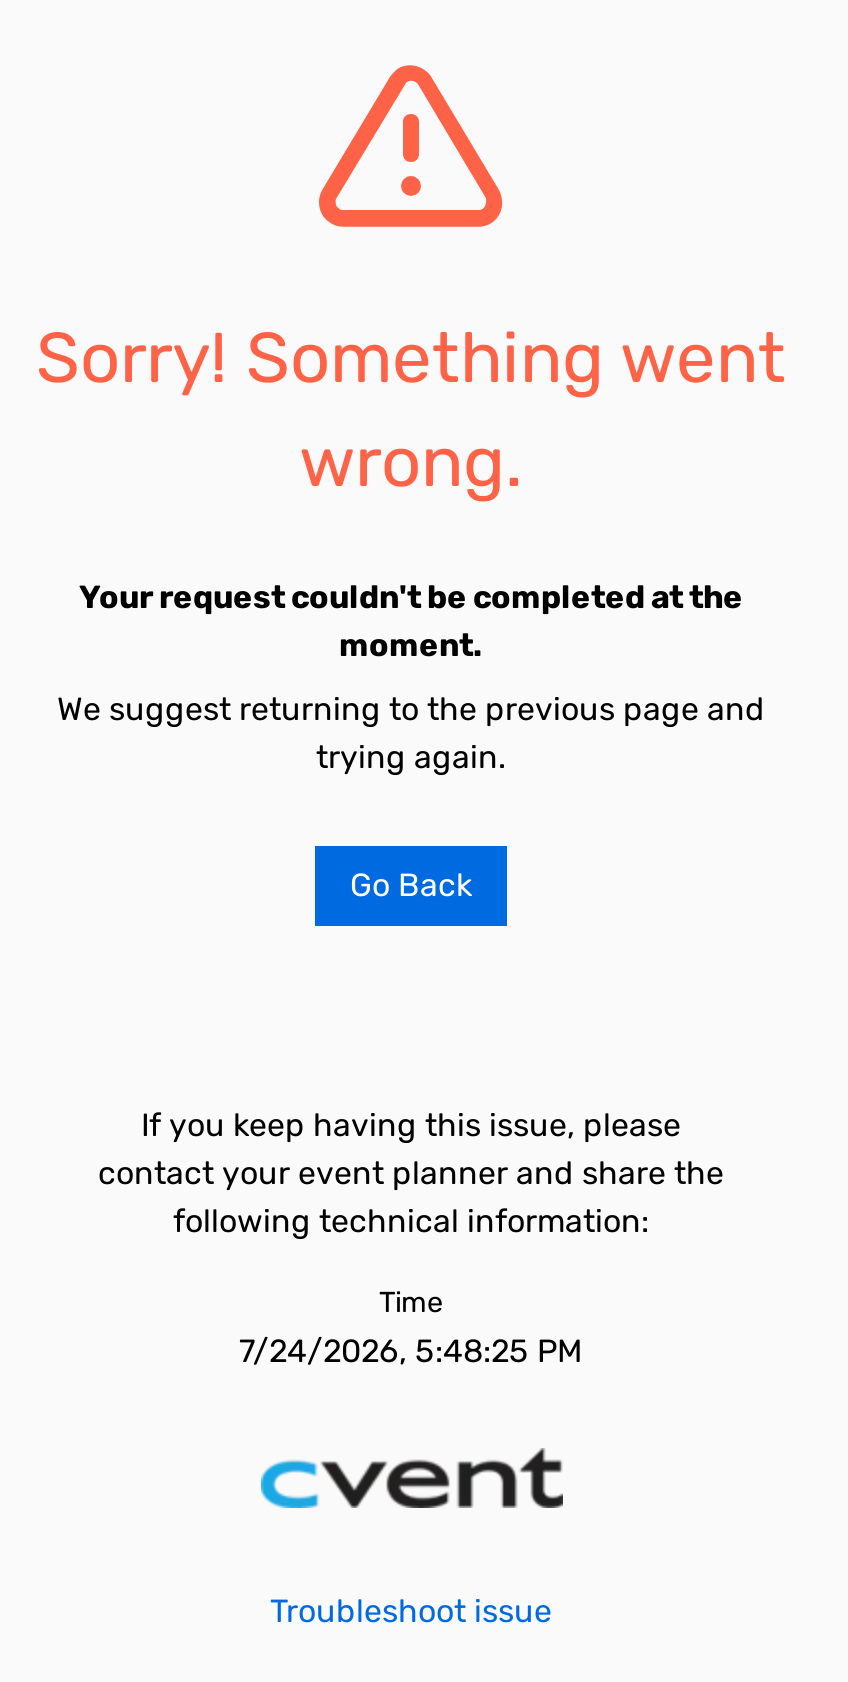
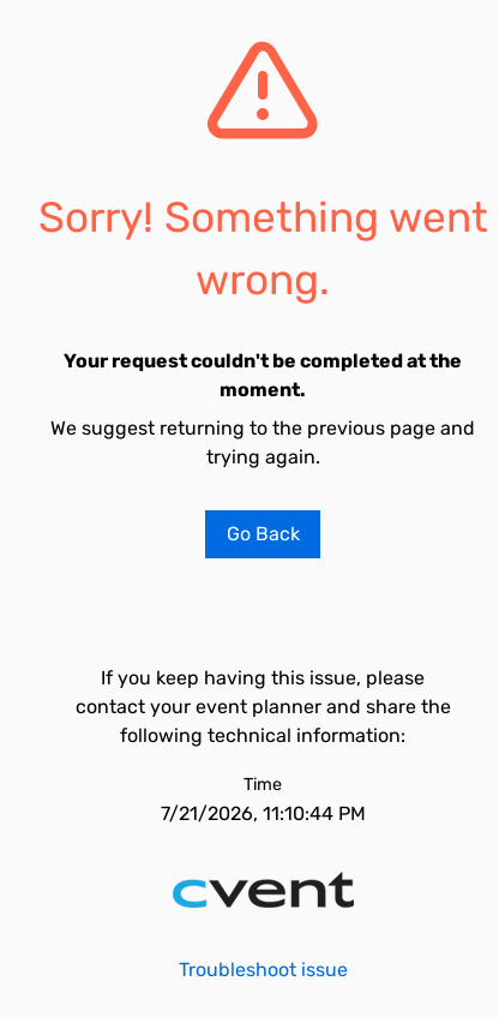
- 7/24/2026, 5:48:25 PM
+ 7/21/2026, 11:10:44 PM
